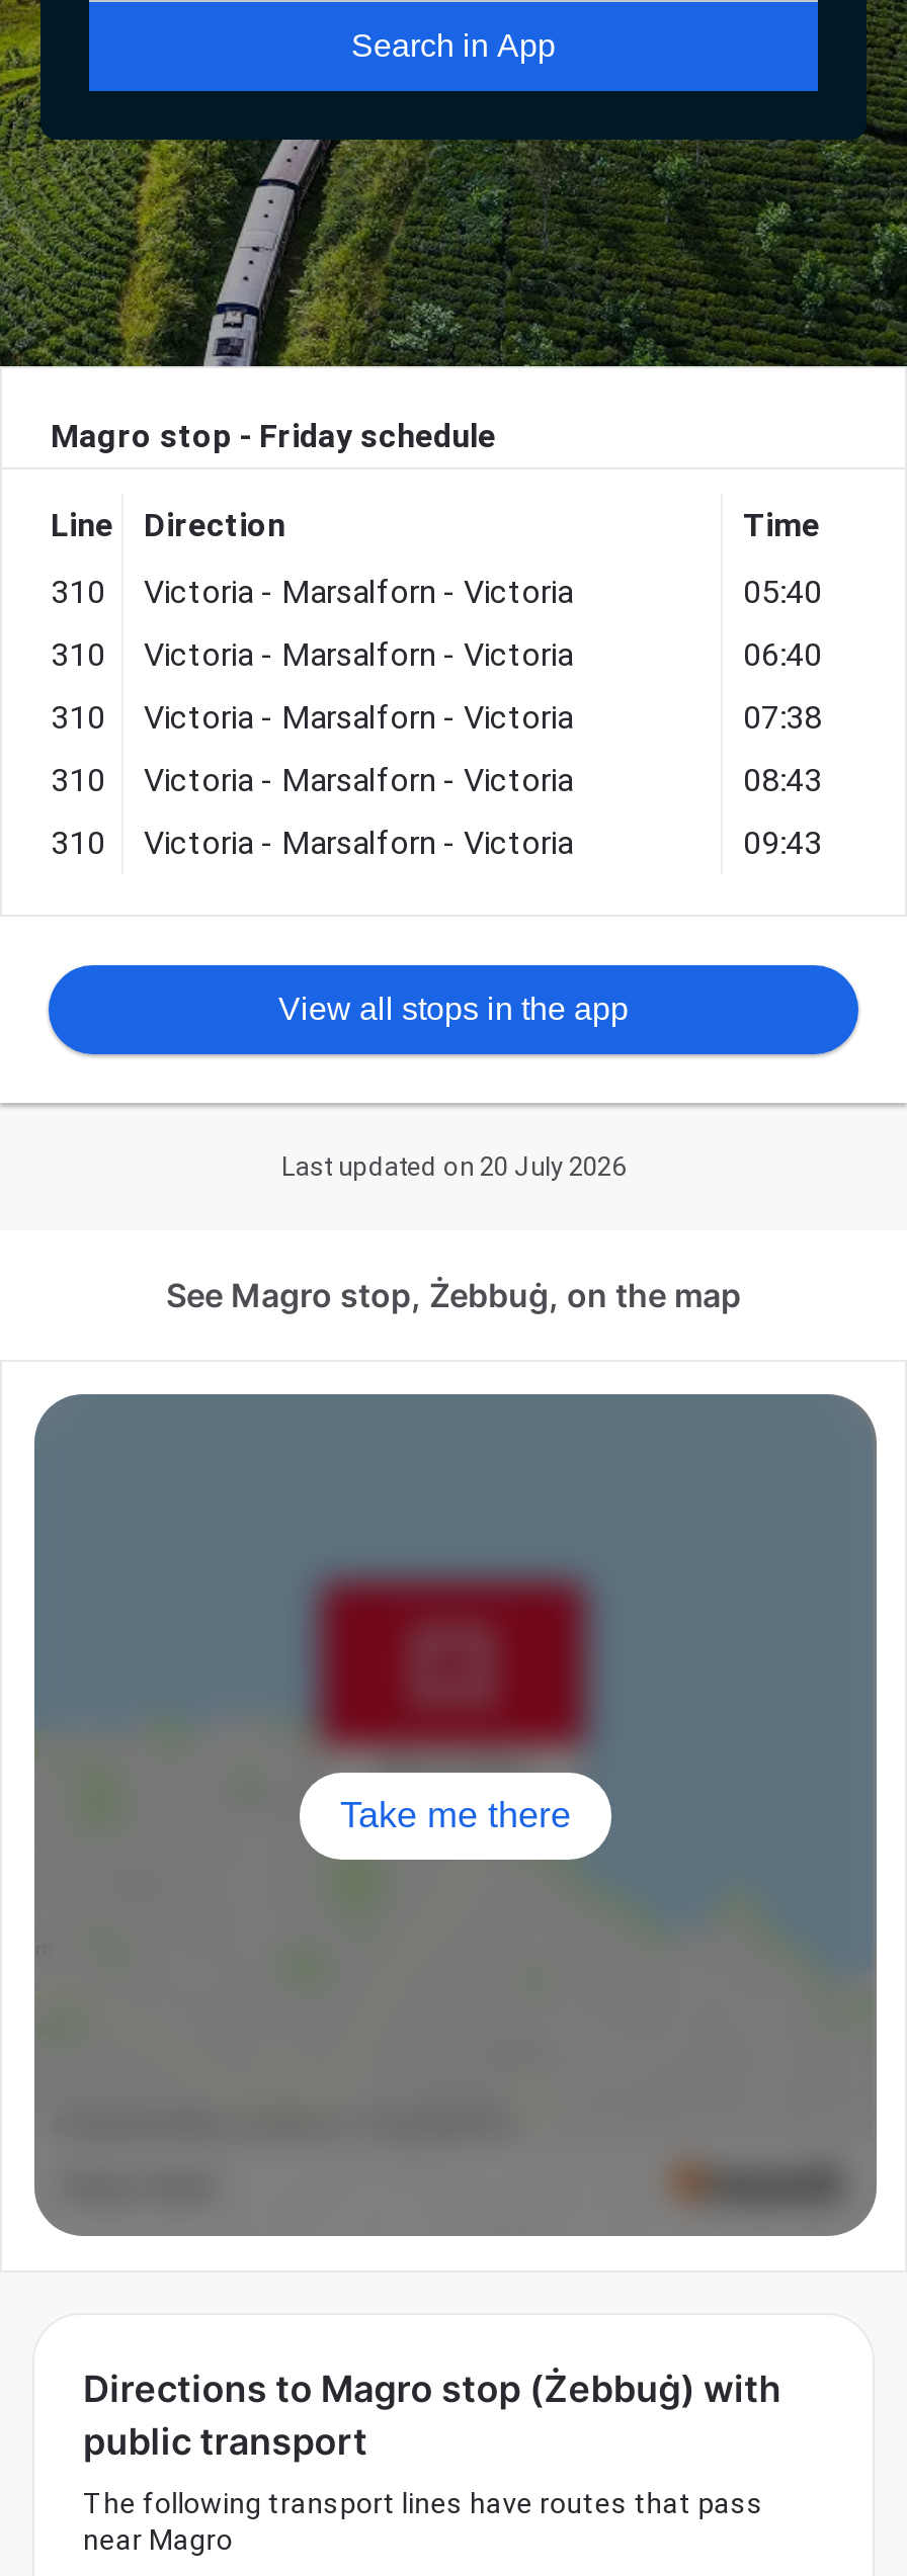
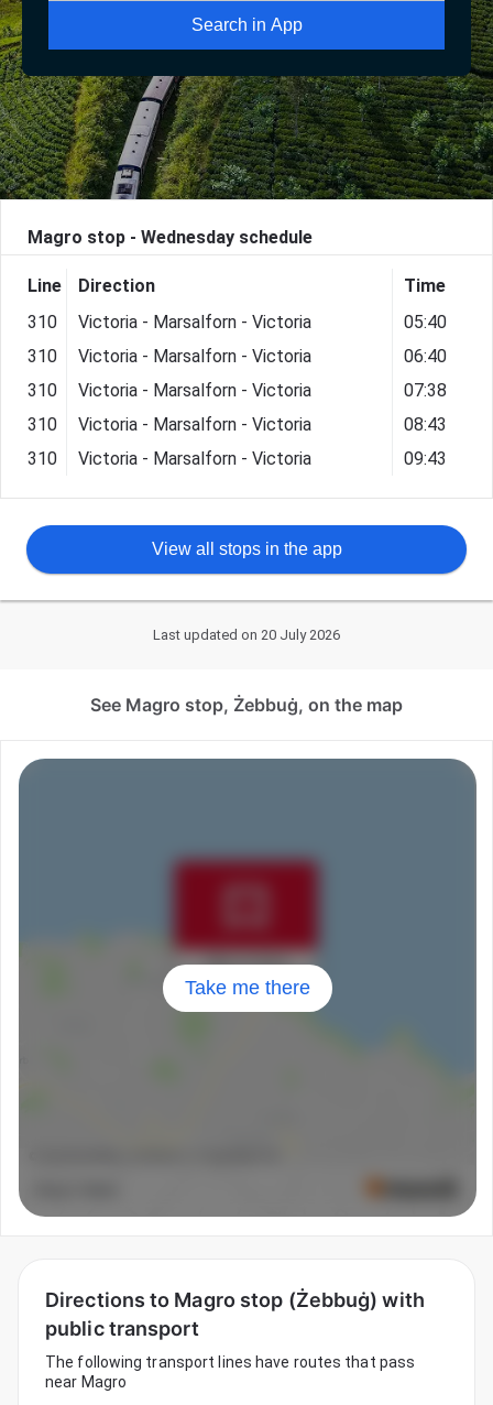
- Magro stop - Friday schedule
+ Magro stop - Wednesday schedule
